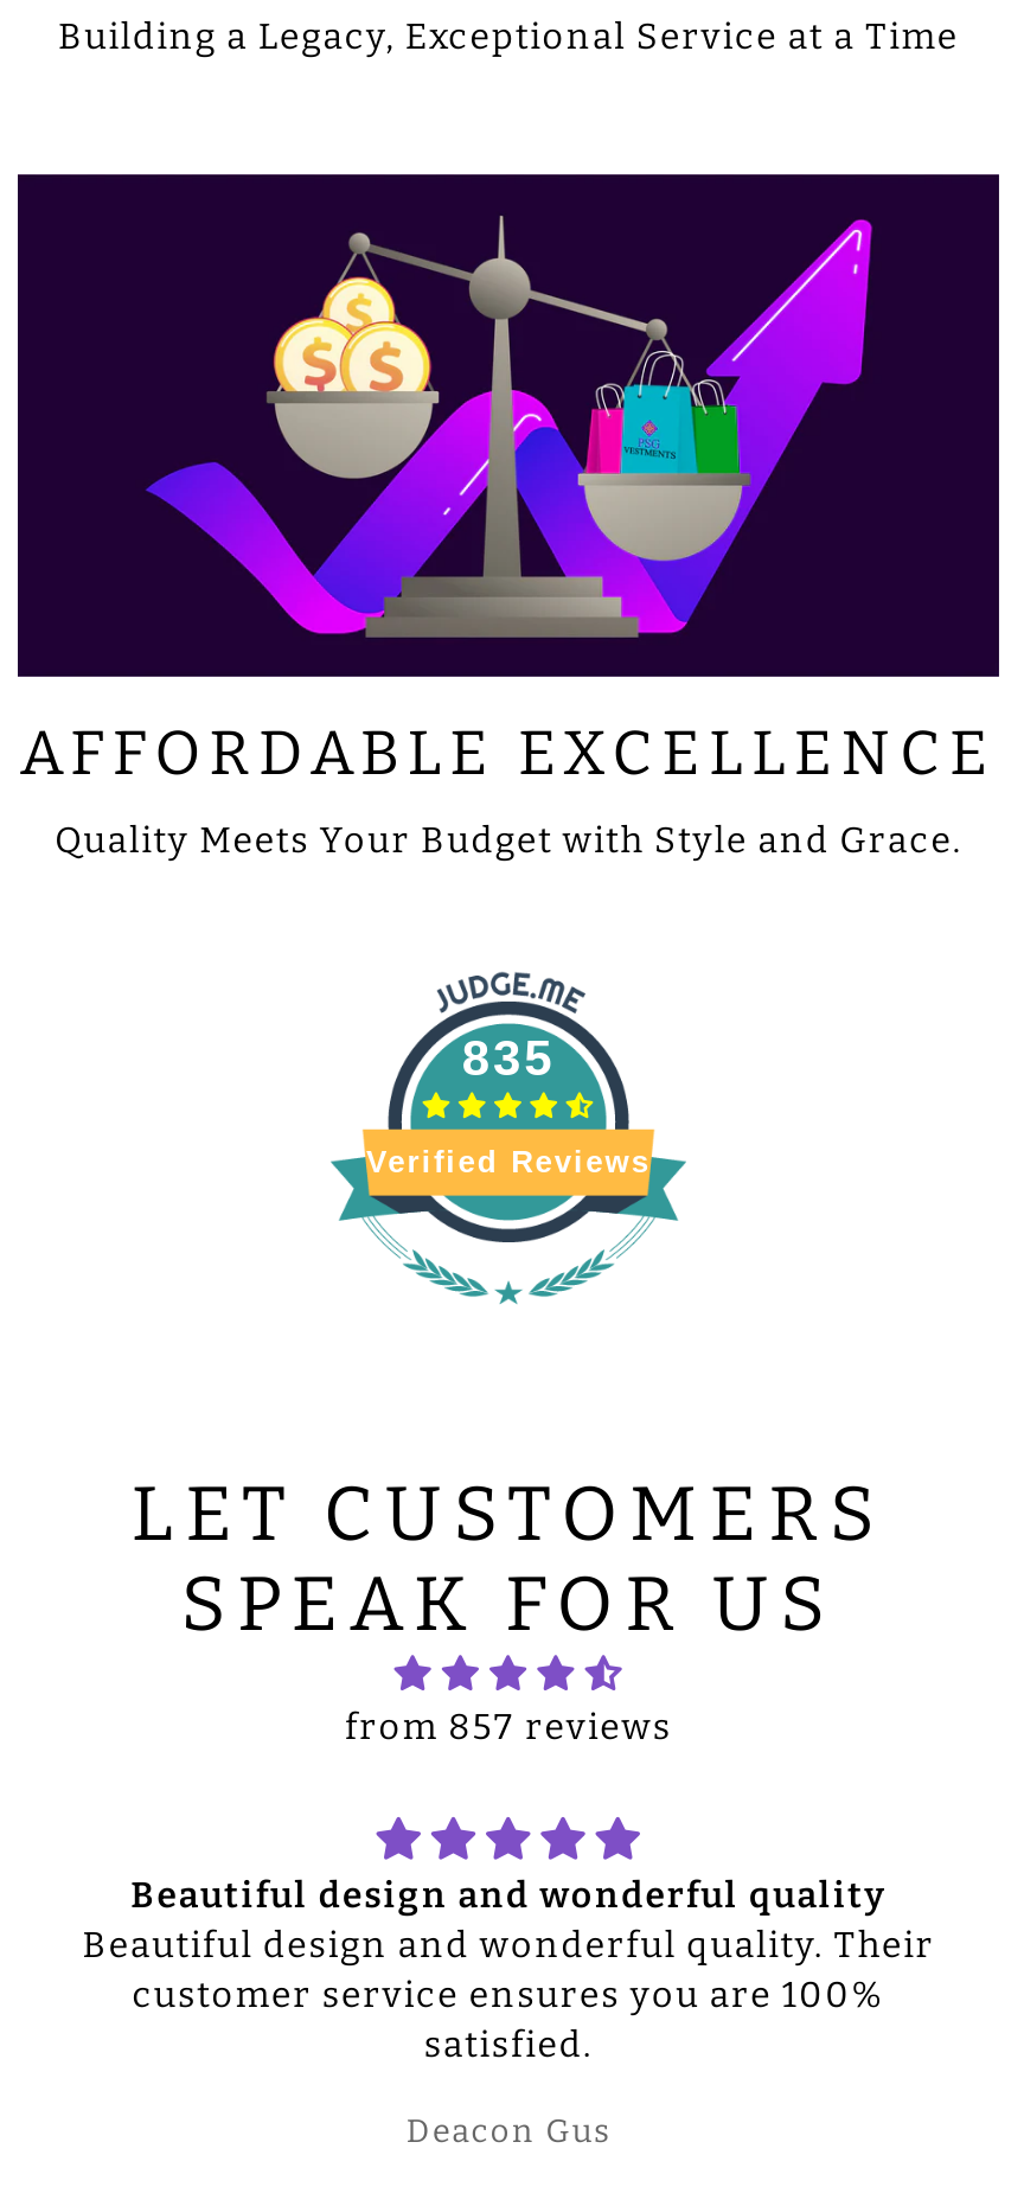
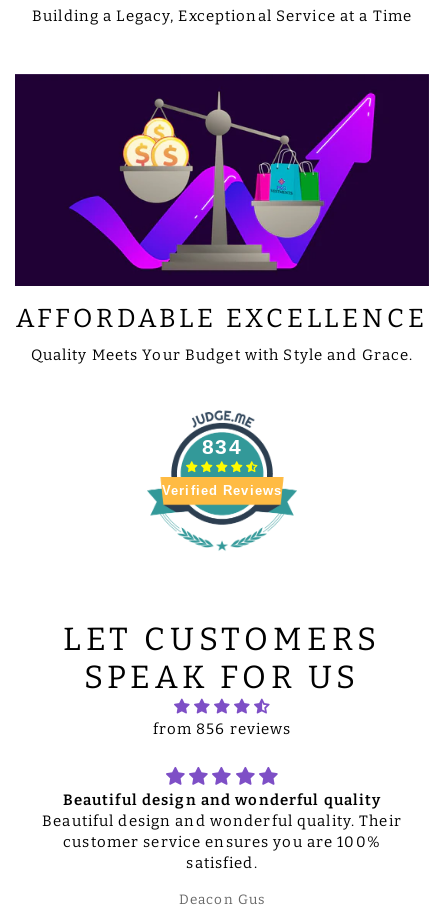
- 835
+ 834

- from 857 reviews
+ from 856 reviews
